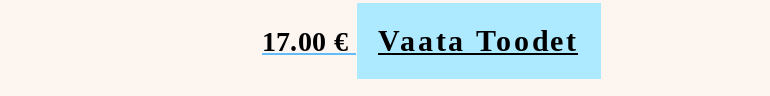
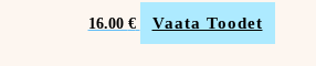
- 17.00 € Vaata Toodet
+ 16.00 € Vaata Toodet
